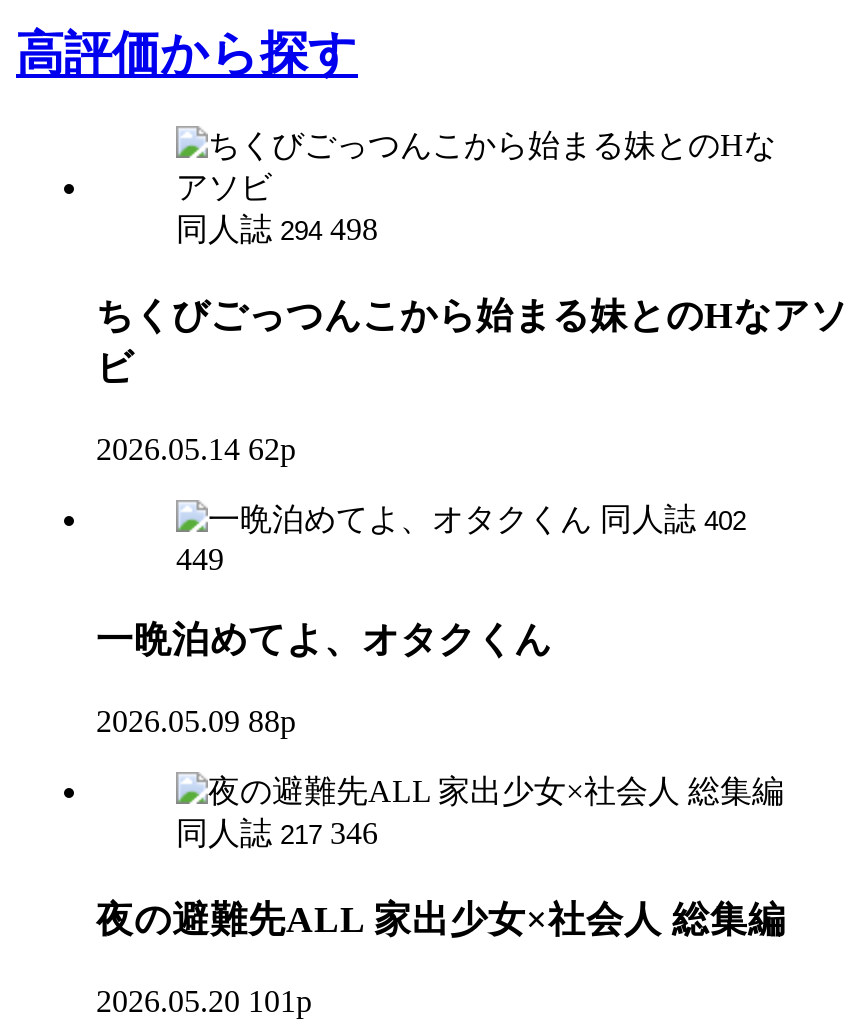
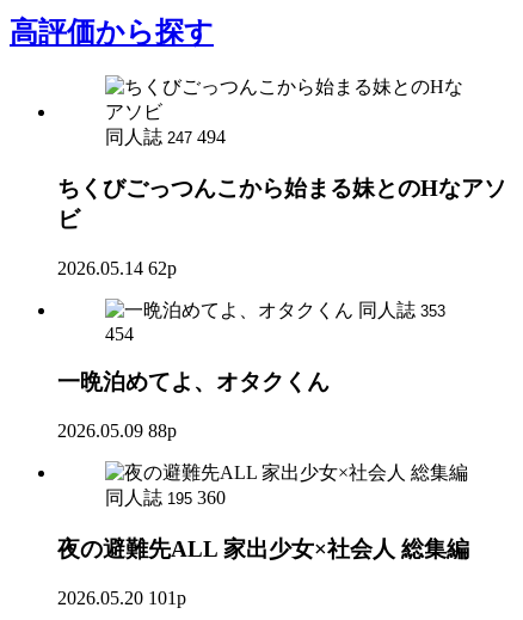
- 同人誌 294 498
+ 同人誌 247 494

- 同人誌 402
+ 同人誌 353

- 449
+ 454

- 同人誌 217 346
+ 同人誌 195 360
